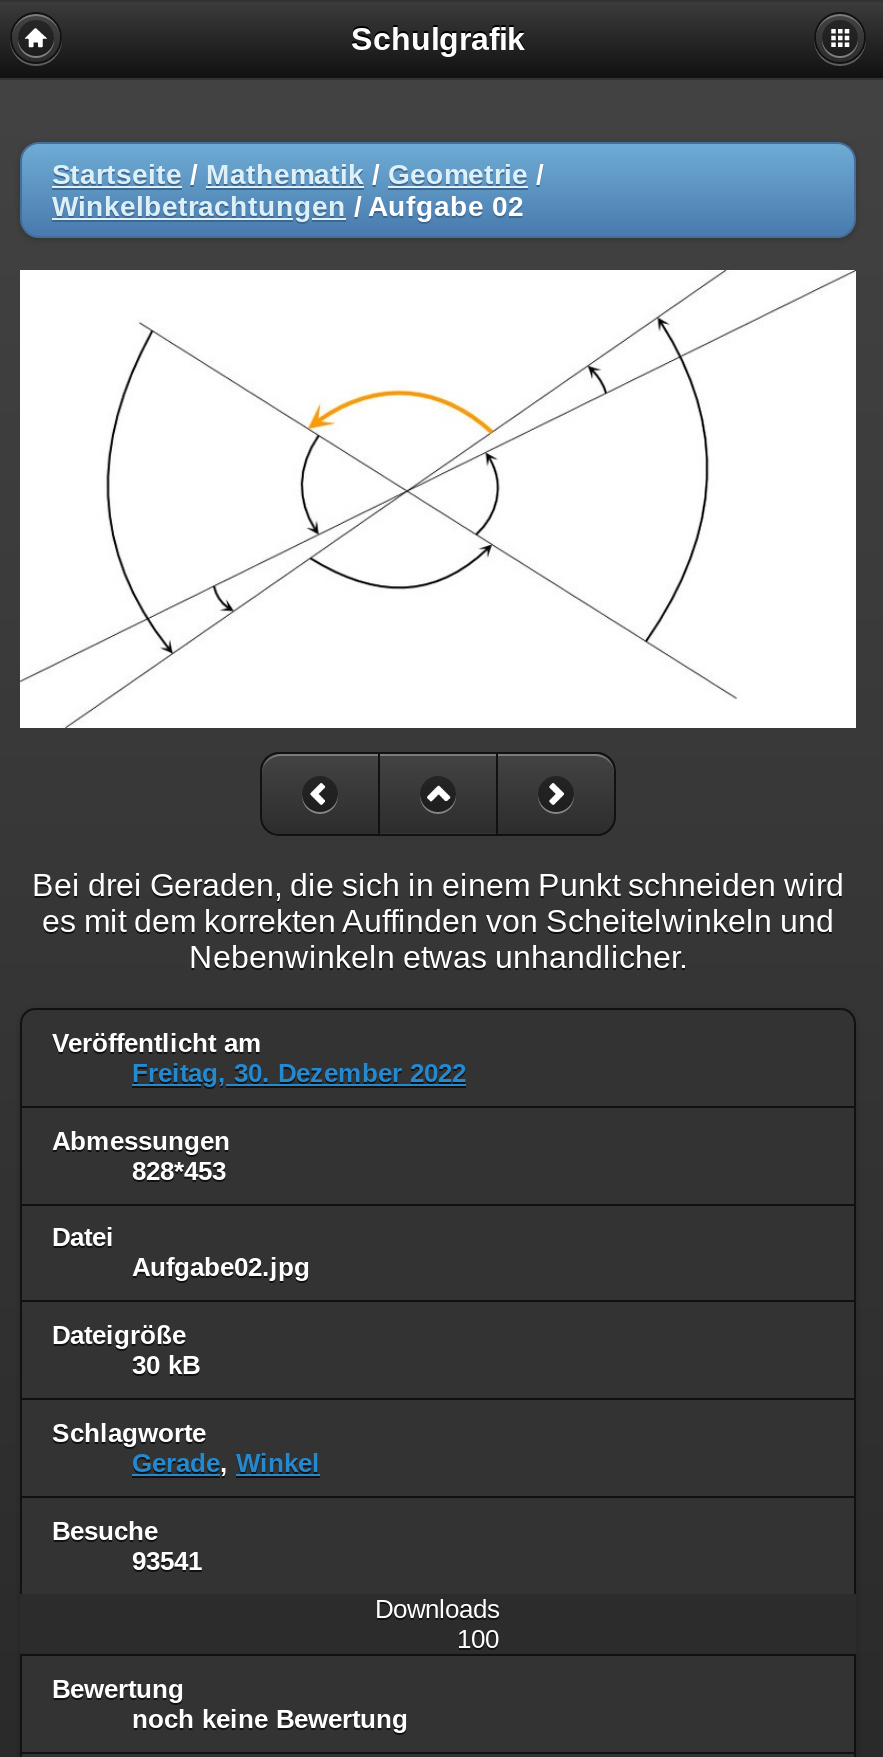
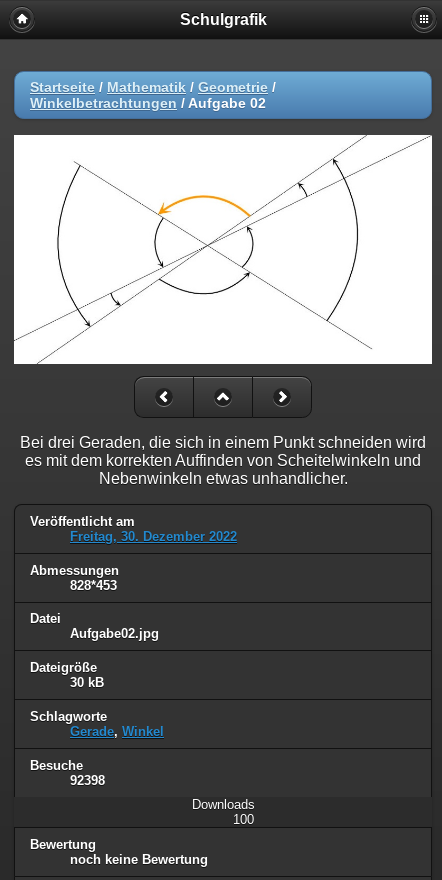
- 93541
+ 92398
